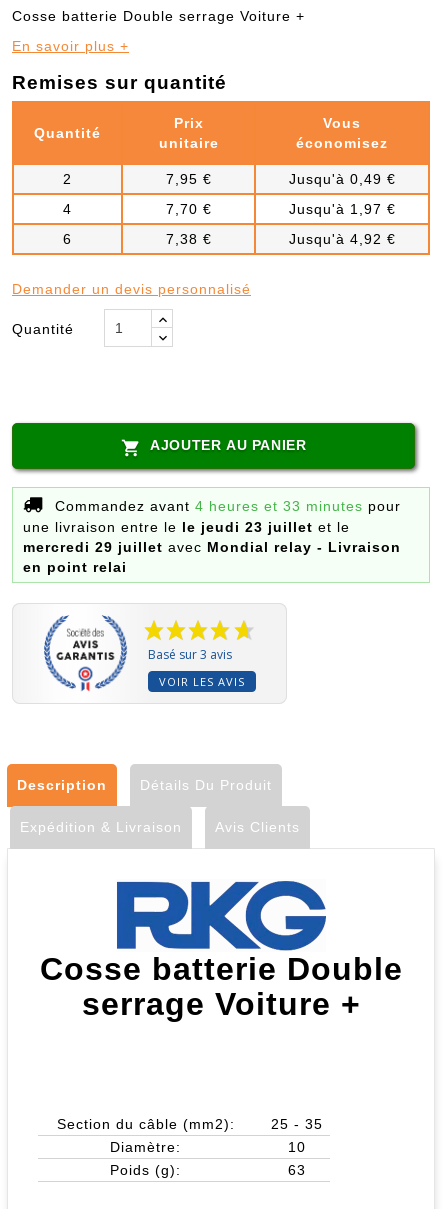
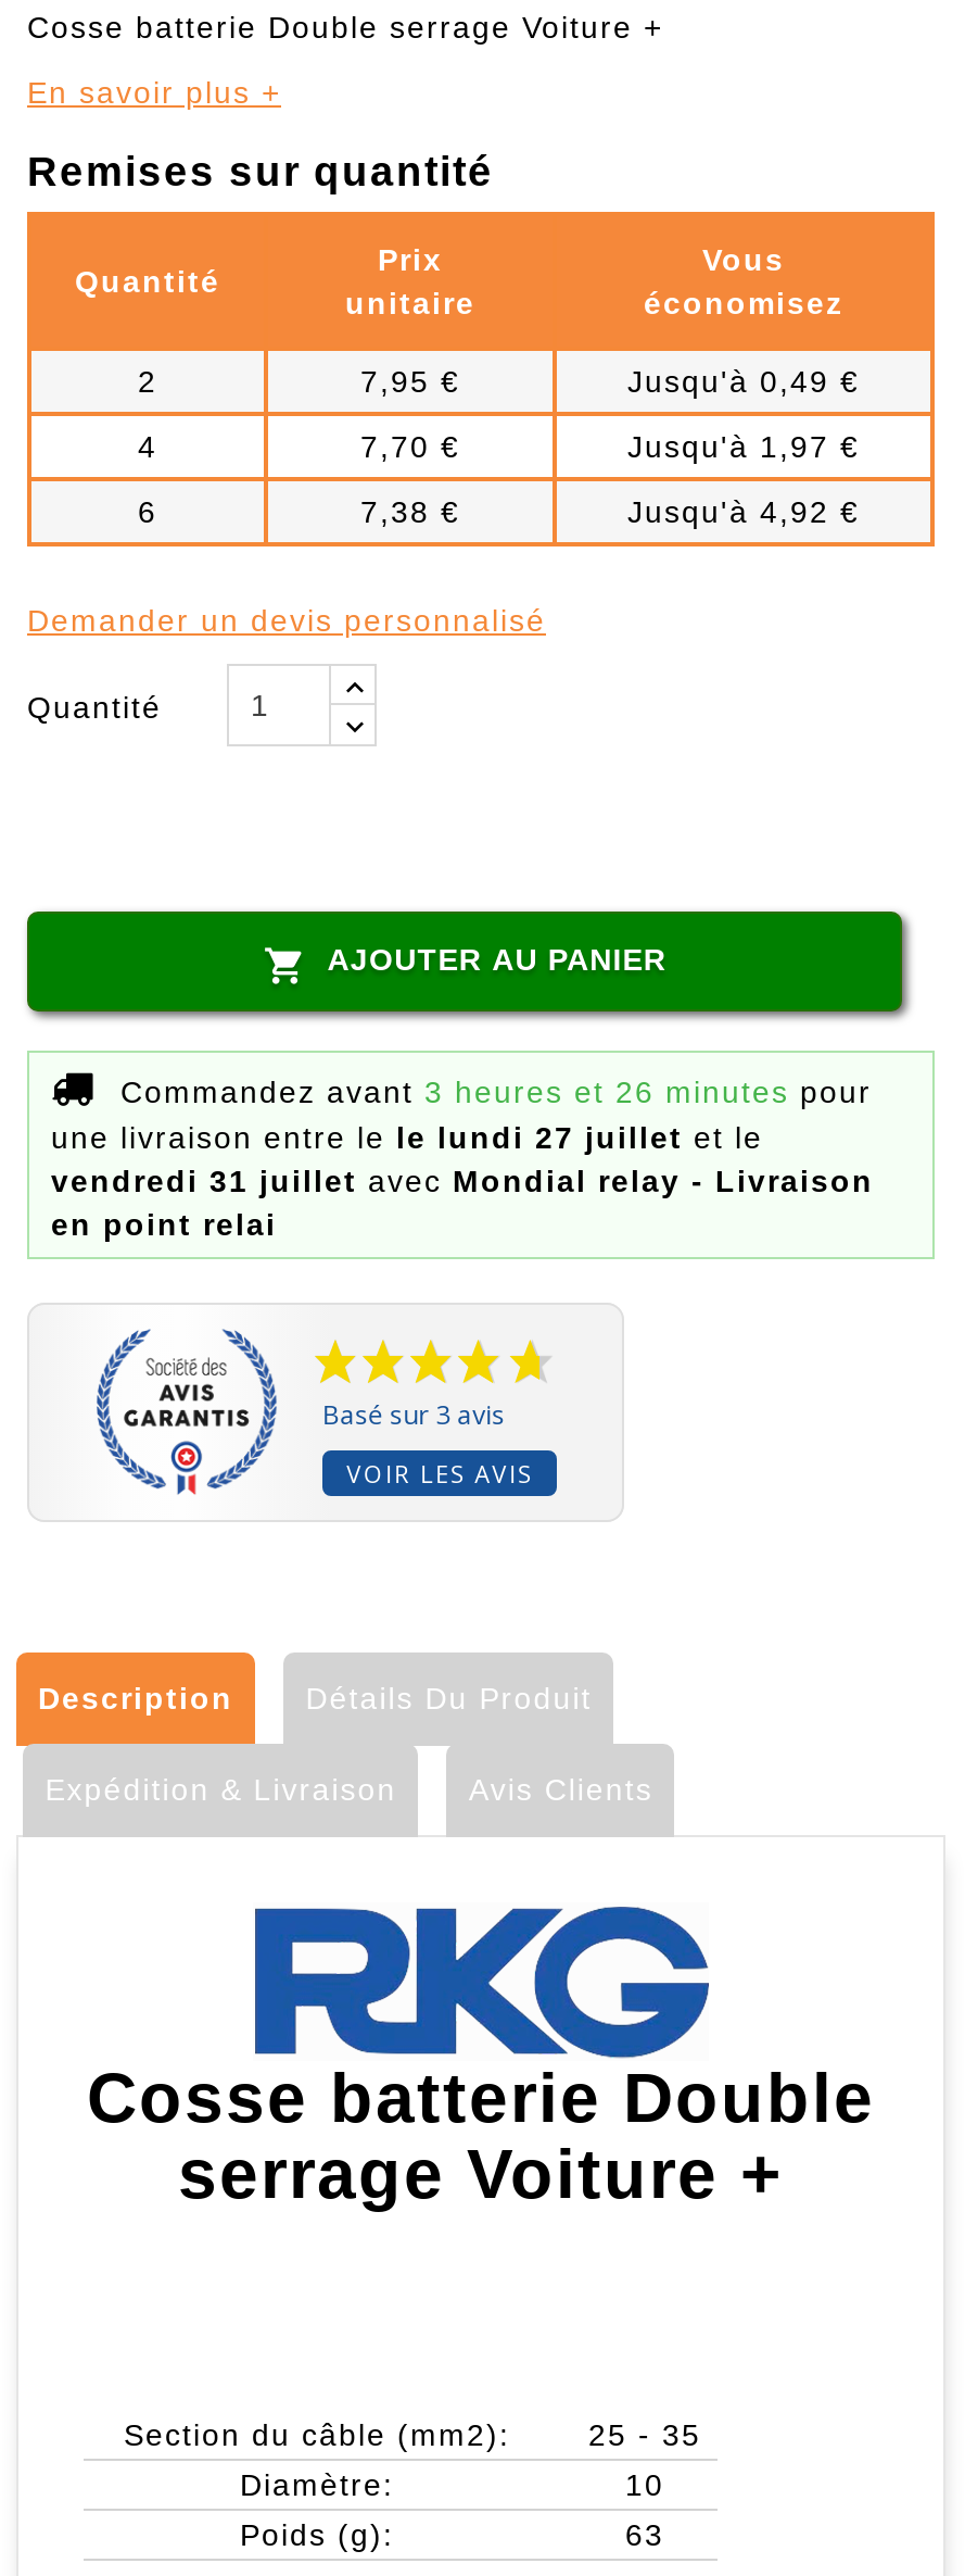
- Commandez avant 4 heures et 33 minutes pour
+ Commandez avant 3 heures et 26 minutes pour

- une livraison entre le le jeudi 23 juillet et le
+ une livraison entre le le lundi 27 juillet et le

- mercredi 29 juillet avec Mondial relay - Livraison
+ vendredi 31 juillet avec Mondial relay - Livraison
